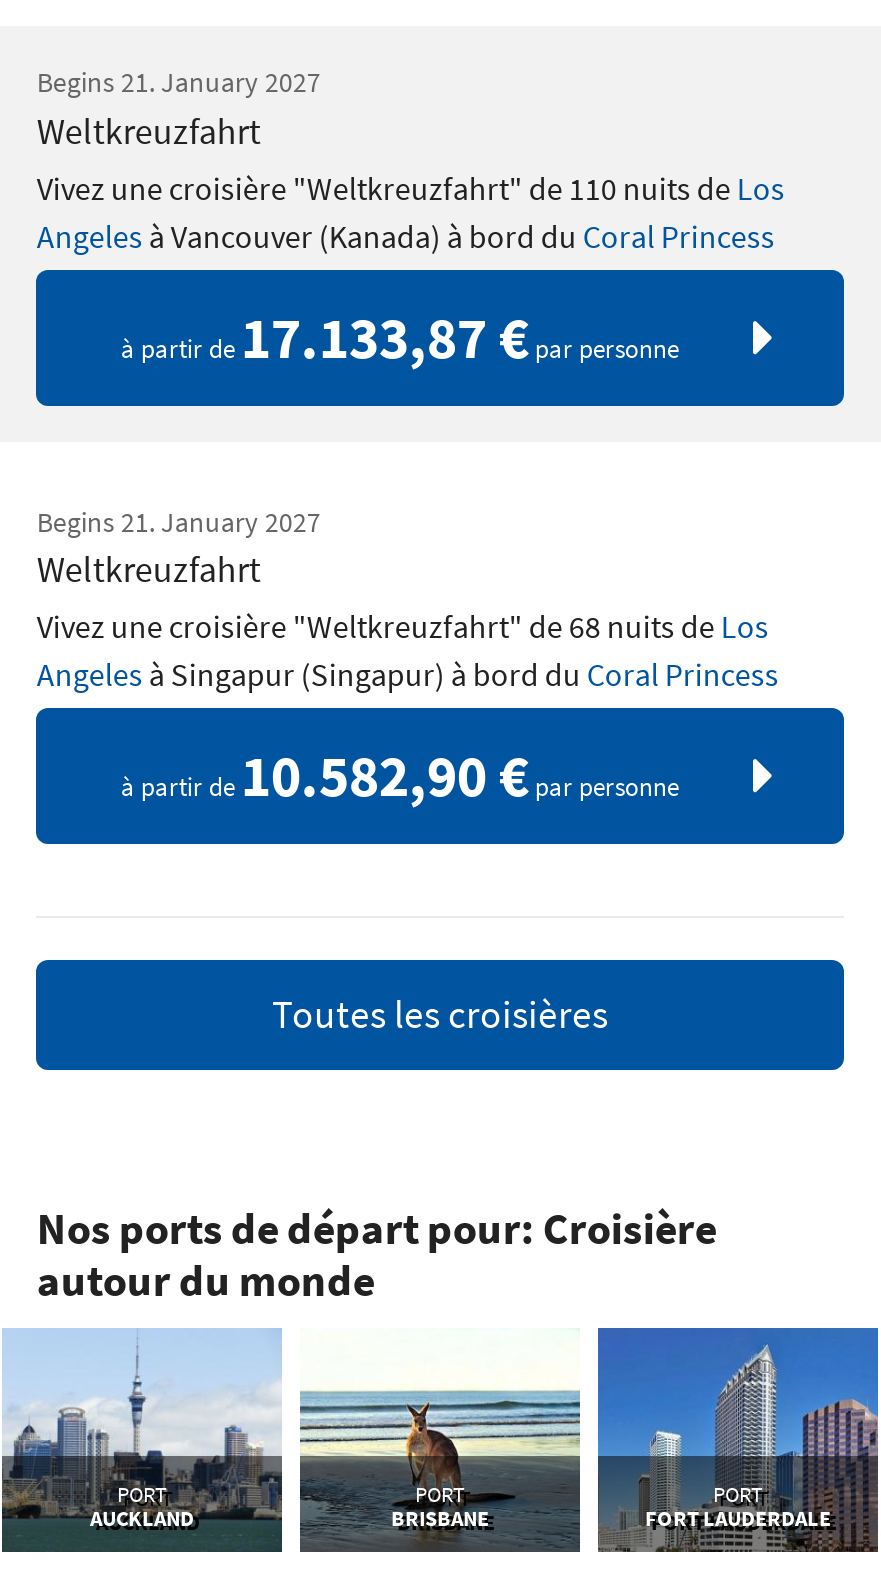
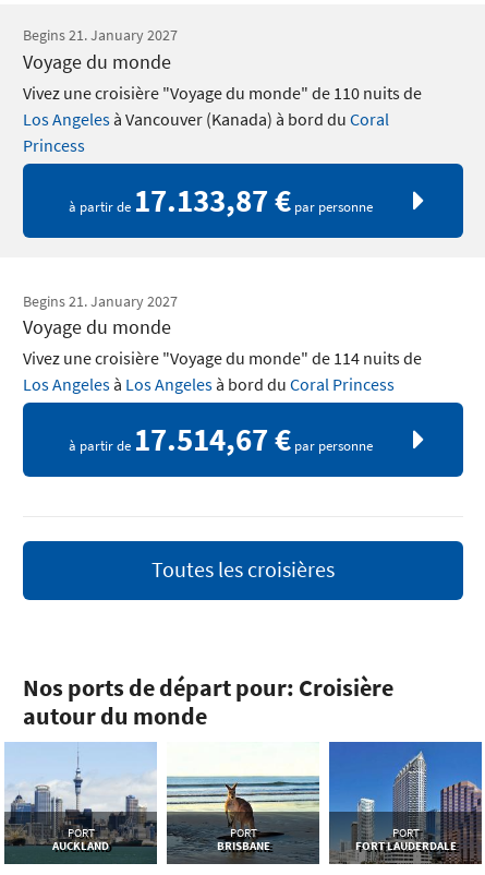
- Weltkreuzfahrt
- Vivez une croisière "Weltkreuzfahrt" de 110 nuits de Los
- Angeles à Vancouver (Kanada) à bord du Coral Princess
+ Voyage du monde
+ Vivez une croisière "Voyage du monde" de 110 nuits de
+ Los Angeles à Vancouver (Kanada) à bord du Coral
+ Princess

- Weltkreuzfahrt
- Vivez une croisière "Weltkreuzfahrt" de 68 nuits de Los
- Angeles à Singapur (Singapur) à bord du Coral Princess
+ Voyage du monde
+ Vivez une croisière "Voyage du monde" de 114 nuits de
+ Los Angeles à Los Angeles à bord du Coral Princess

- à partir de10.582,90 €par personne
+ à partir de17.514,67 €par personne
